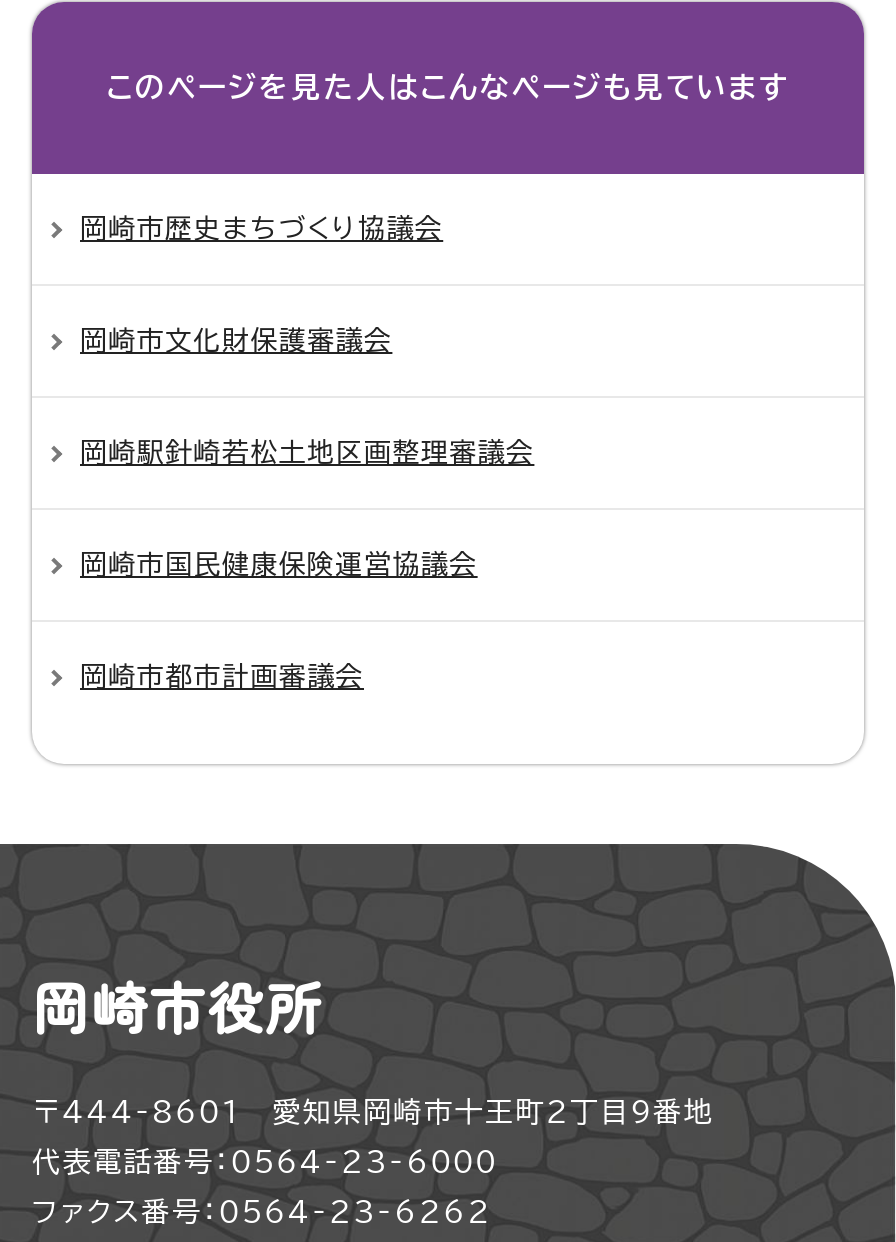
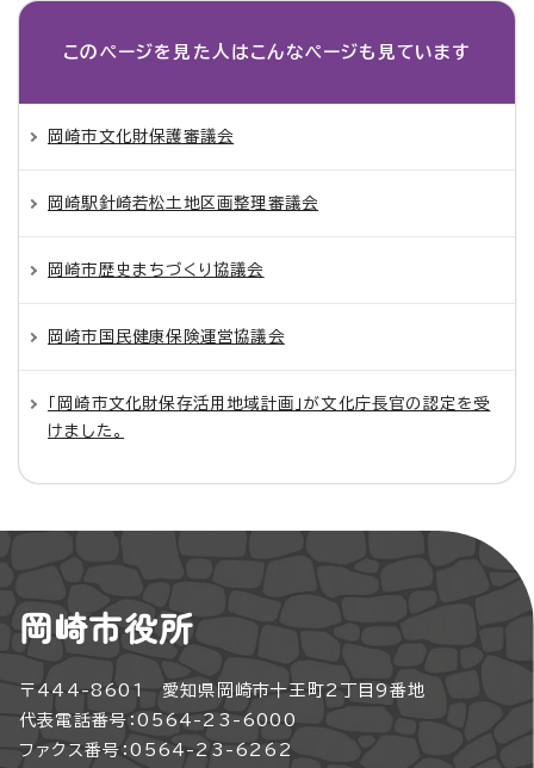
moved down: 岡崎市歴史まちづくり協議会

moved up: 岡崎市文化財保護審議会 | 岡崎駅針崎若松土地区画整理審議会

- 岡崎市都市計画審議会
+ 「岡崎市文化財保存活用地域計画」が文化庁長官の認定を受
+ けました。
